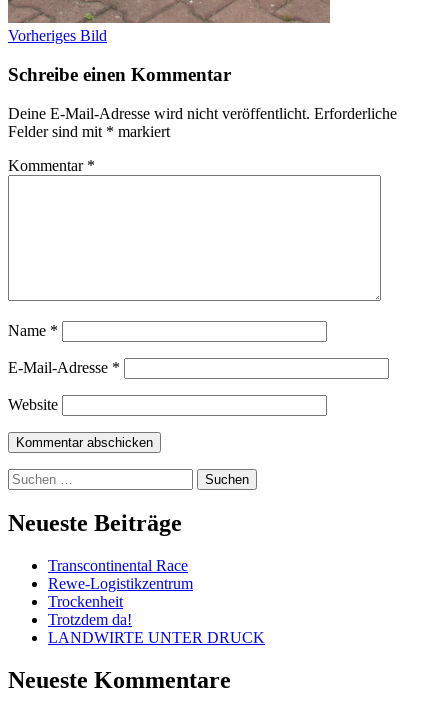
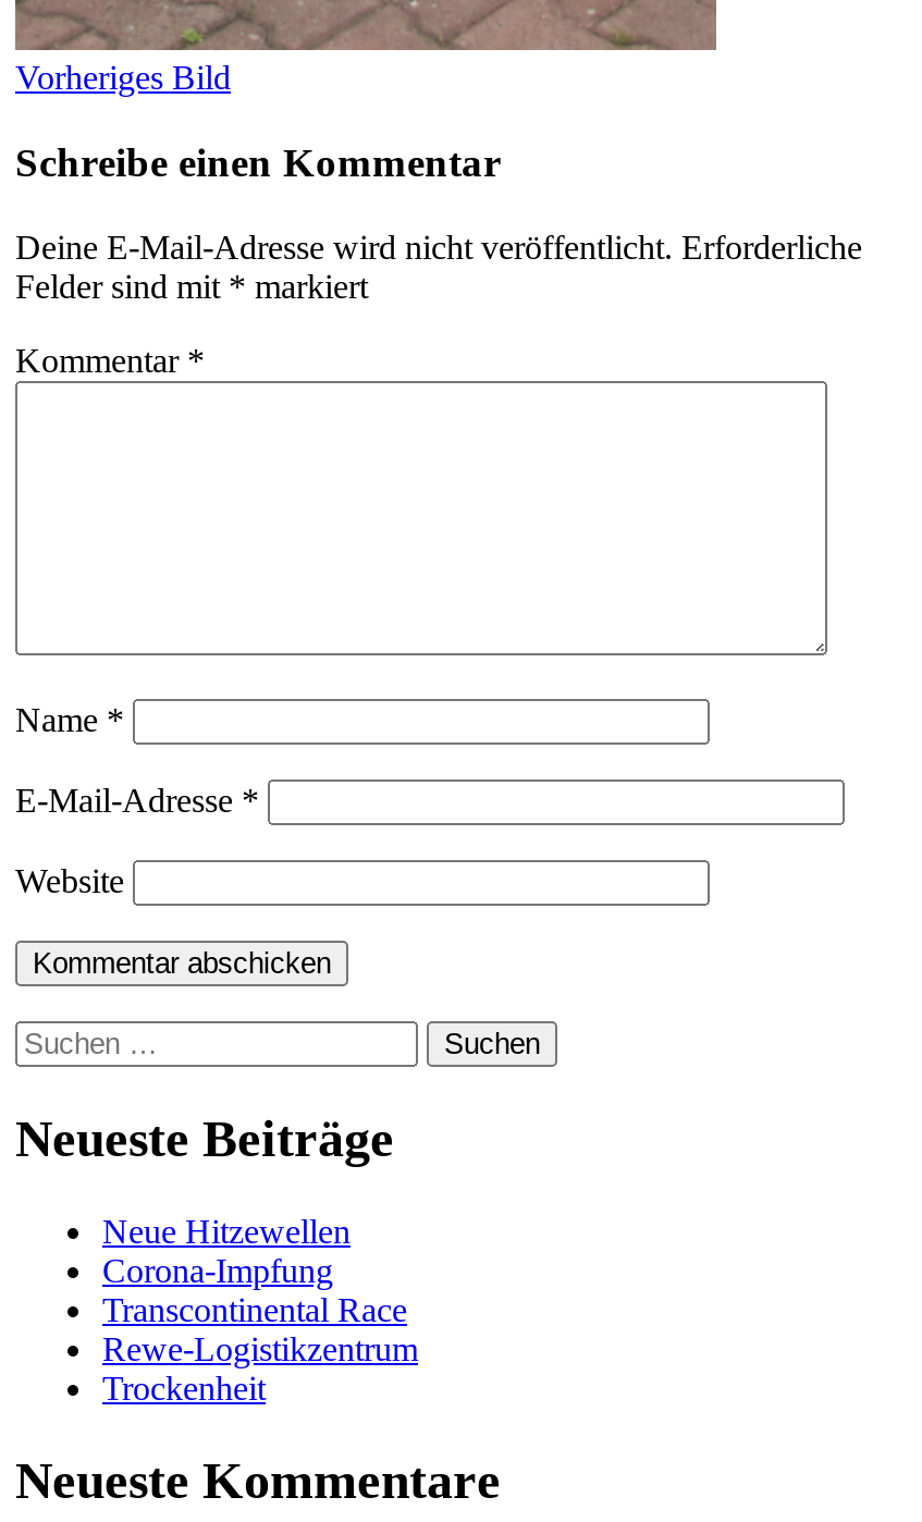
+ Neue Hitzewellen
+ Corona-Impfung

moved down: Transcontinental Race | Rewe-Logistikzentrum | Trockenheit

- Trotzdem da!
- LANDWIRTE UNTER DRUCK
